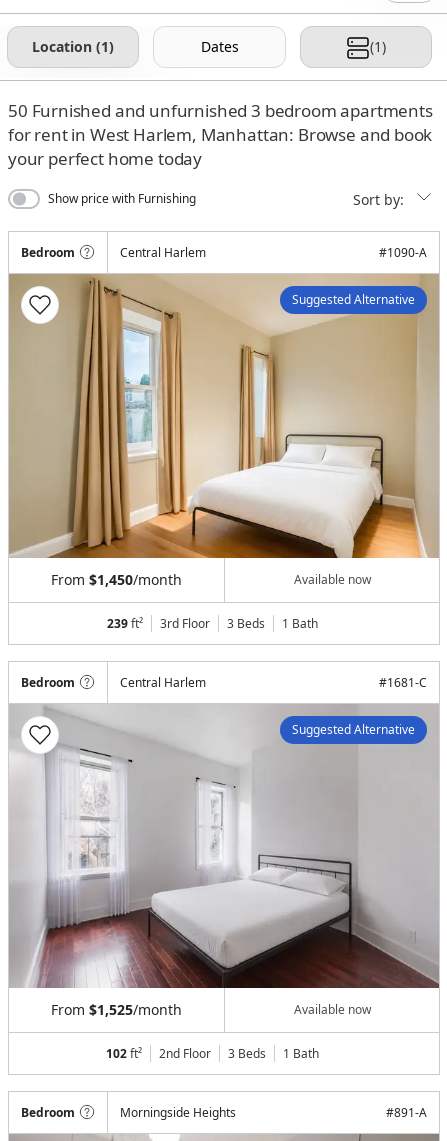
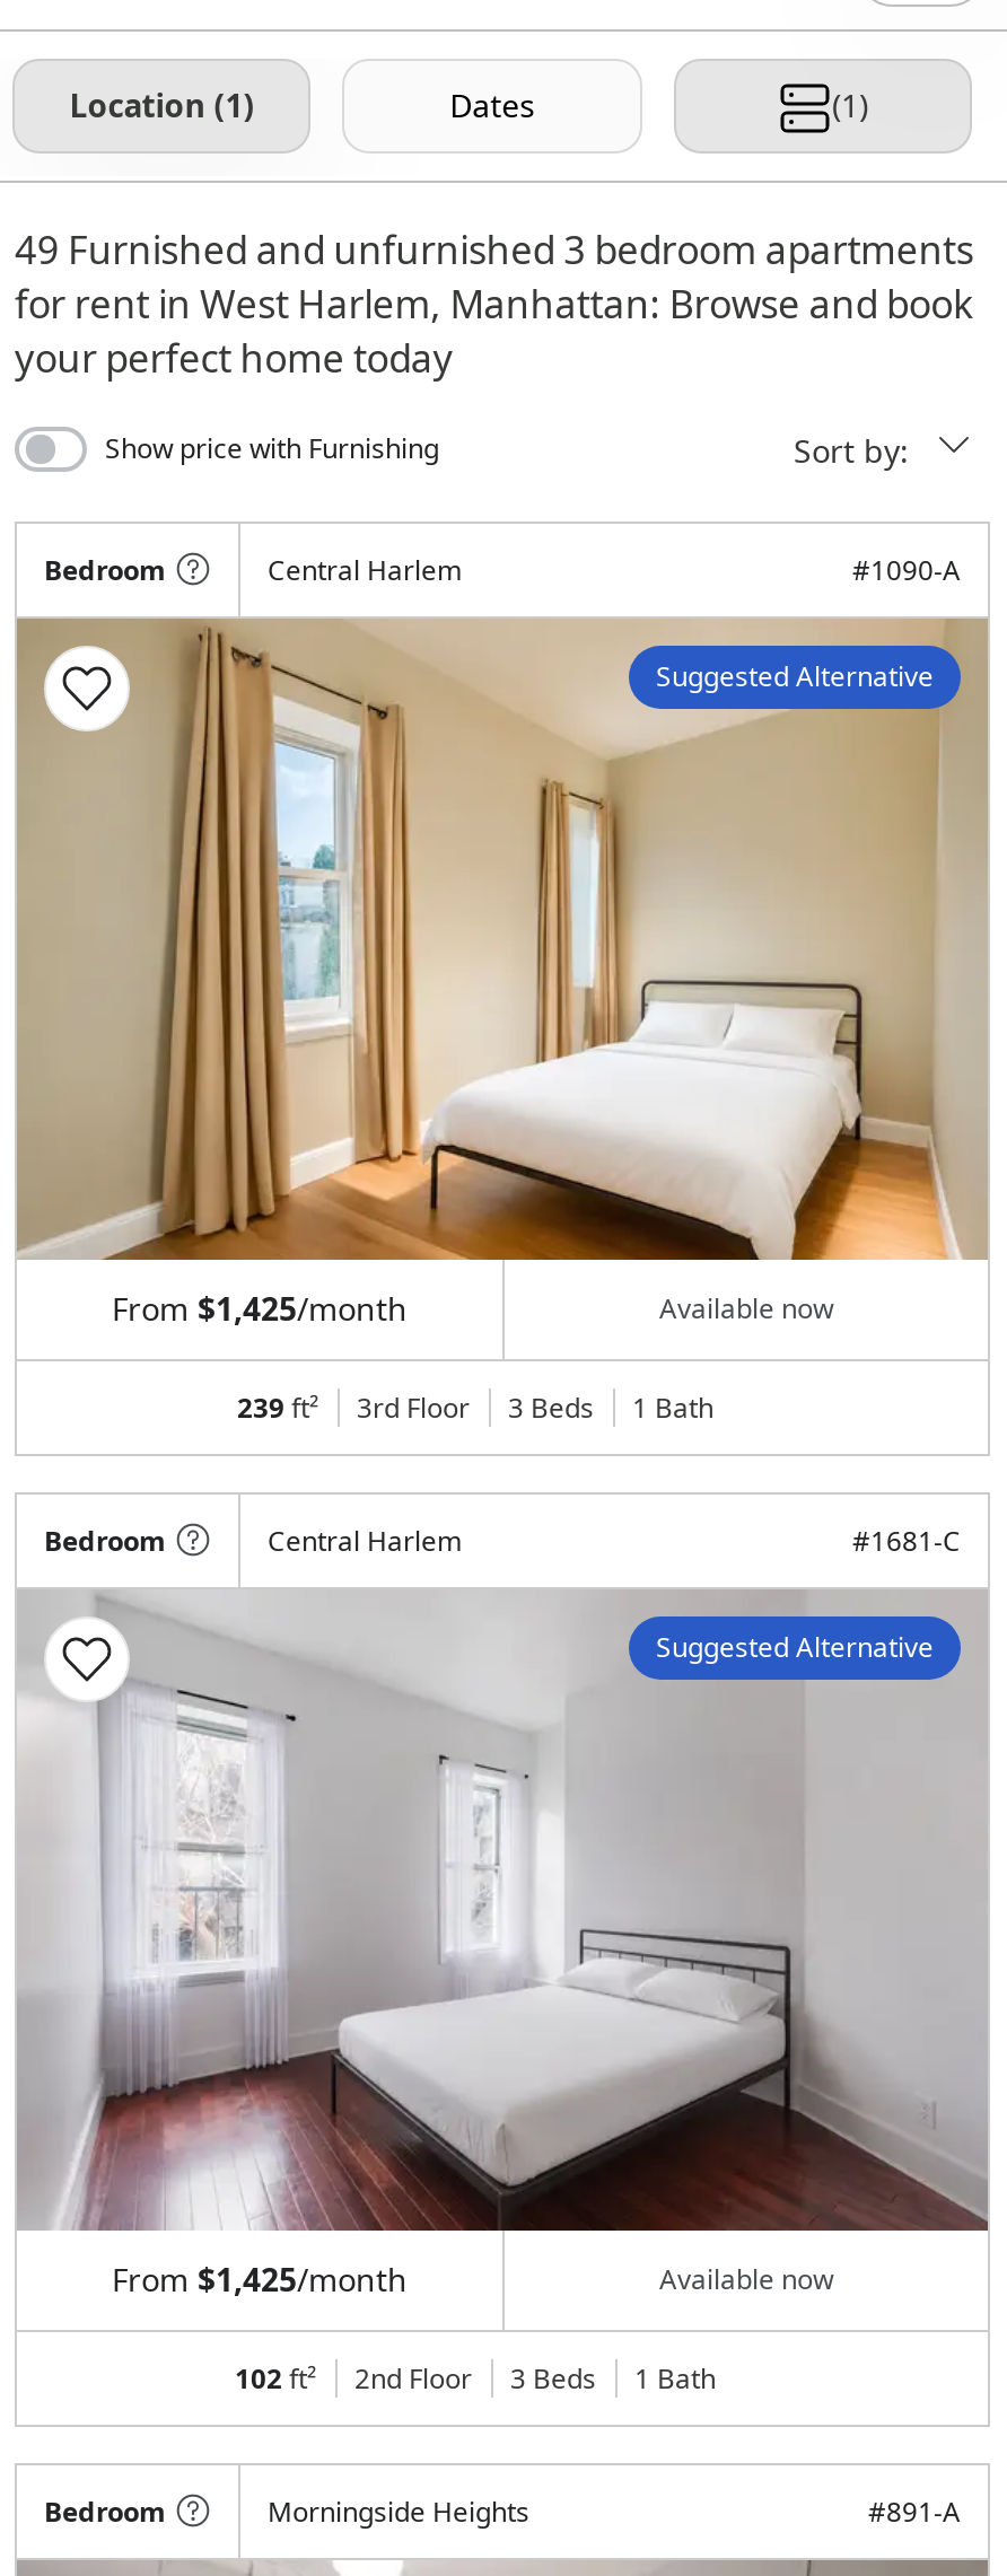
- 50 Furnished and unfurnished 3 bedroom apartments
+ 49 Furnished and unfurnished 3 bedroom apartments

- From $1,450/month
+ From $1,425/month

- From $1,525/month
+ From $1,425/month
